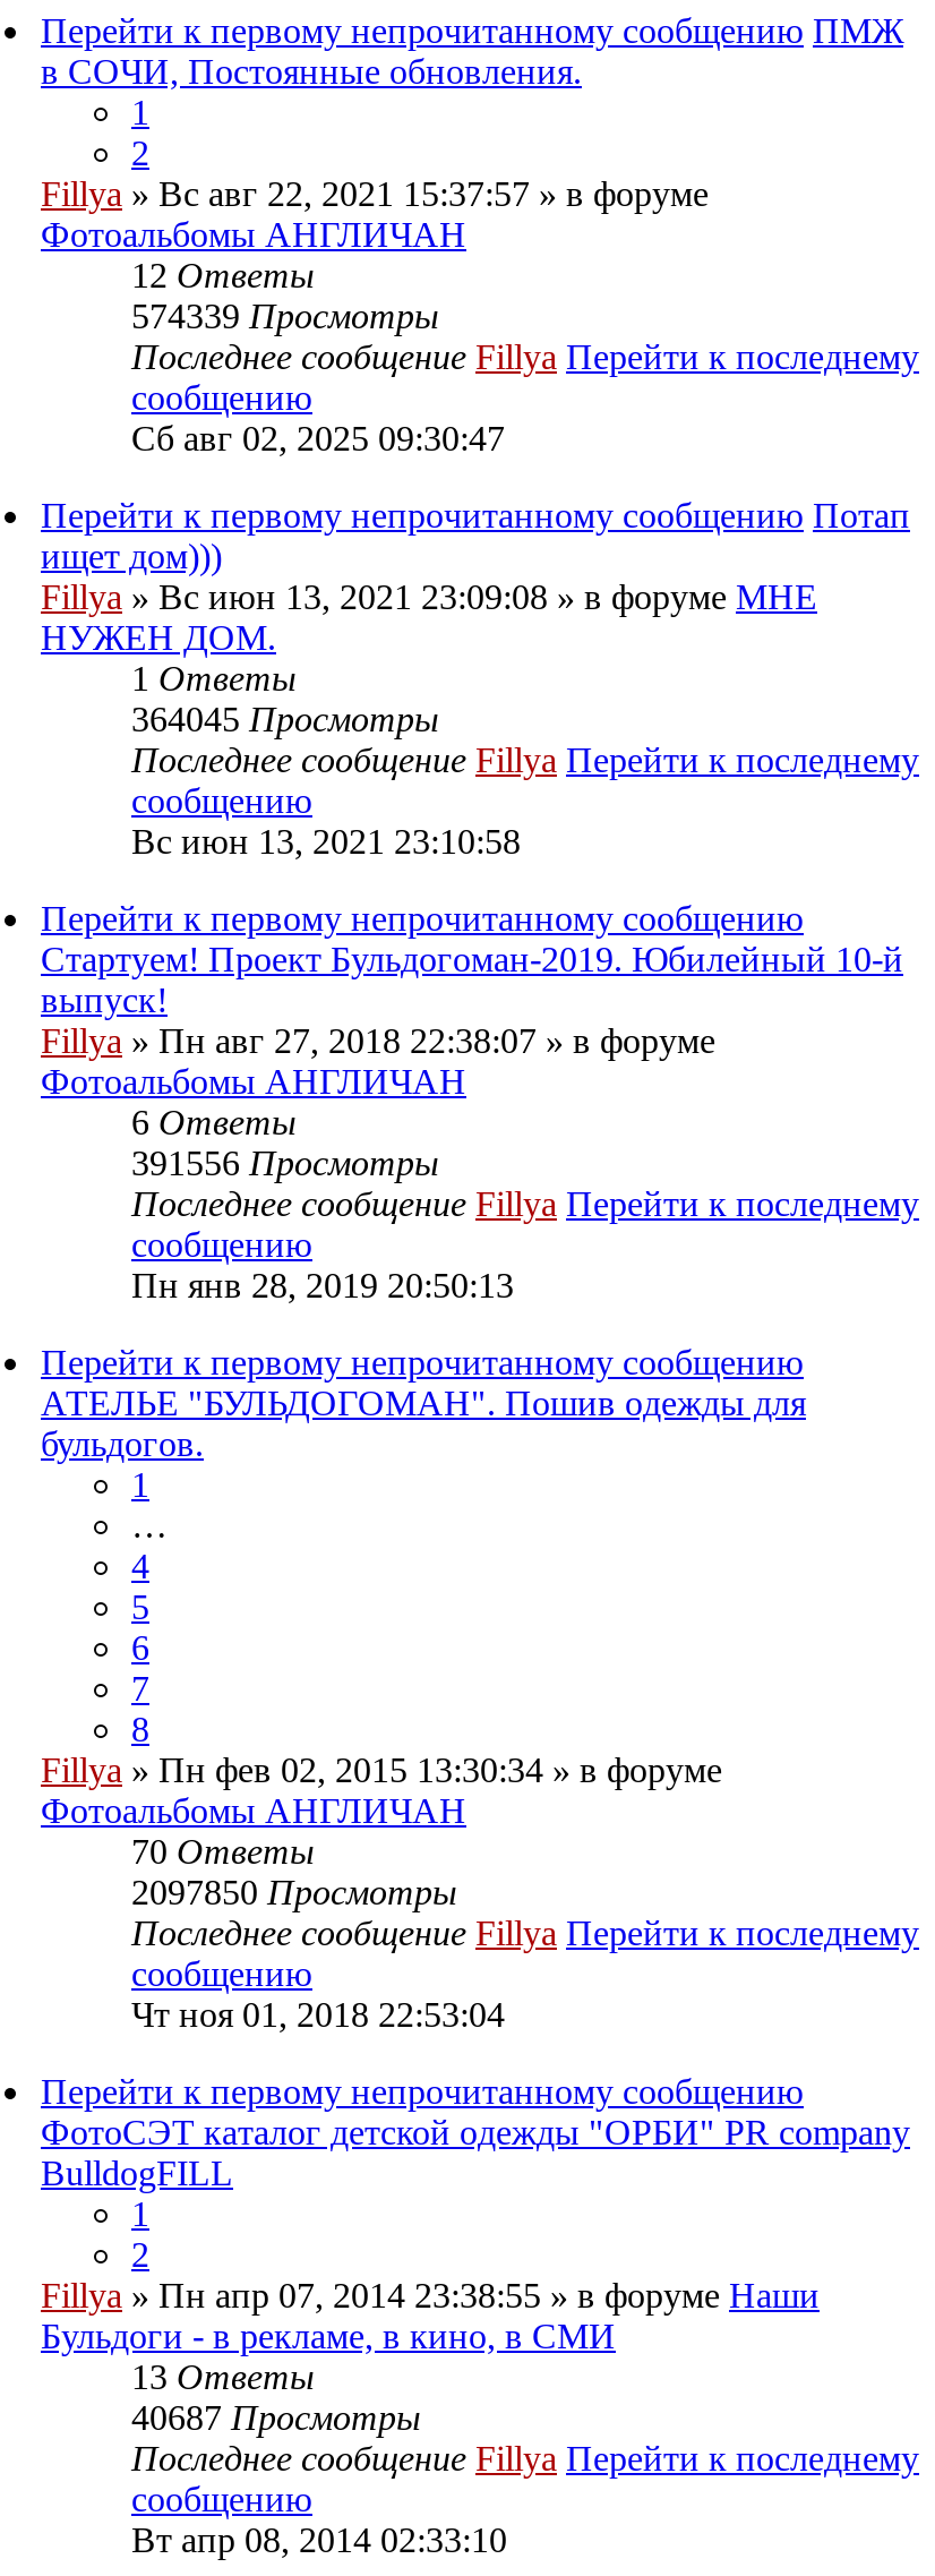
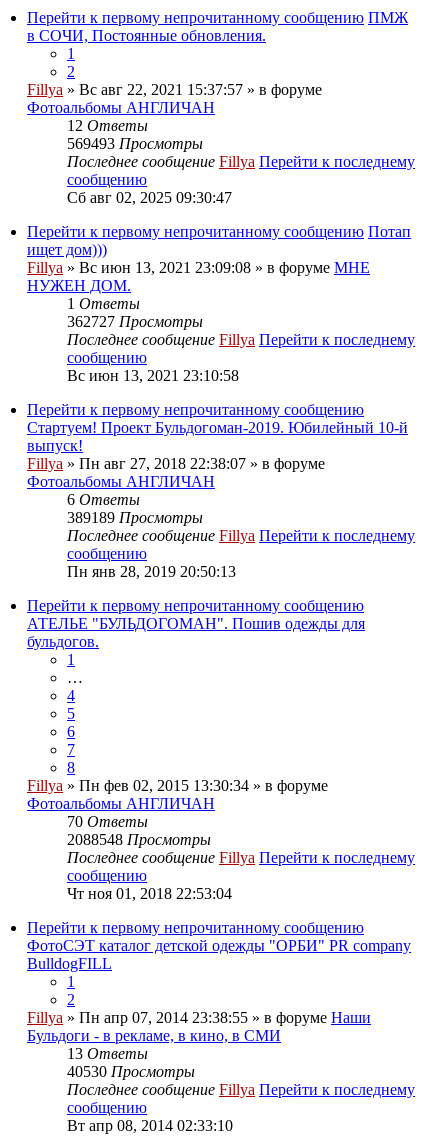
- 574339 Просмотры
+ 569493 Просмотры

- 364045 Просмотры
+ 362727 Просмотры

- 391556 Просмотры
+ 389189 Просмотры

- 2097850 Просмотры
+ 2088548 Просмотры

- 40687 Просмотры
+ 40530 Просмотры
